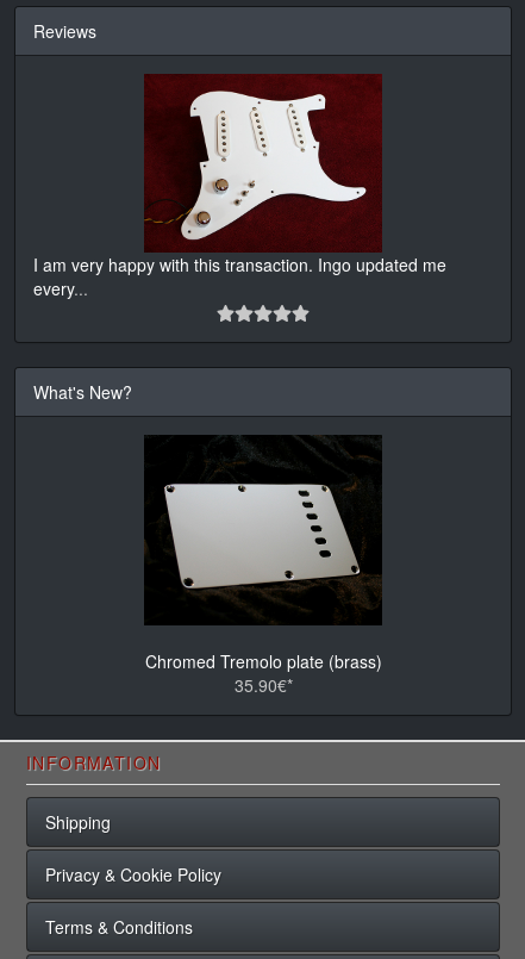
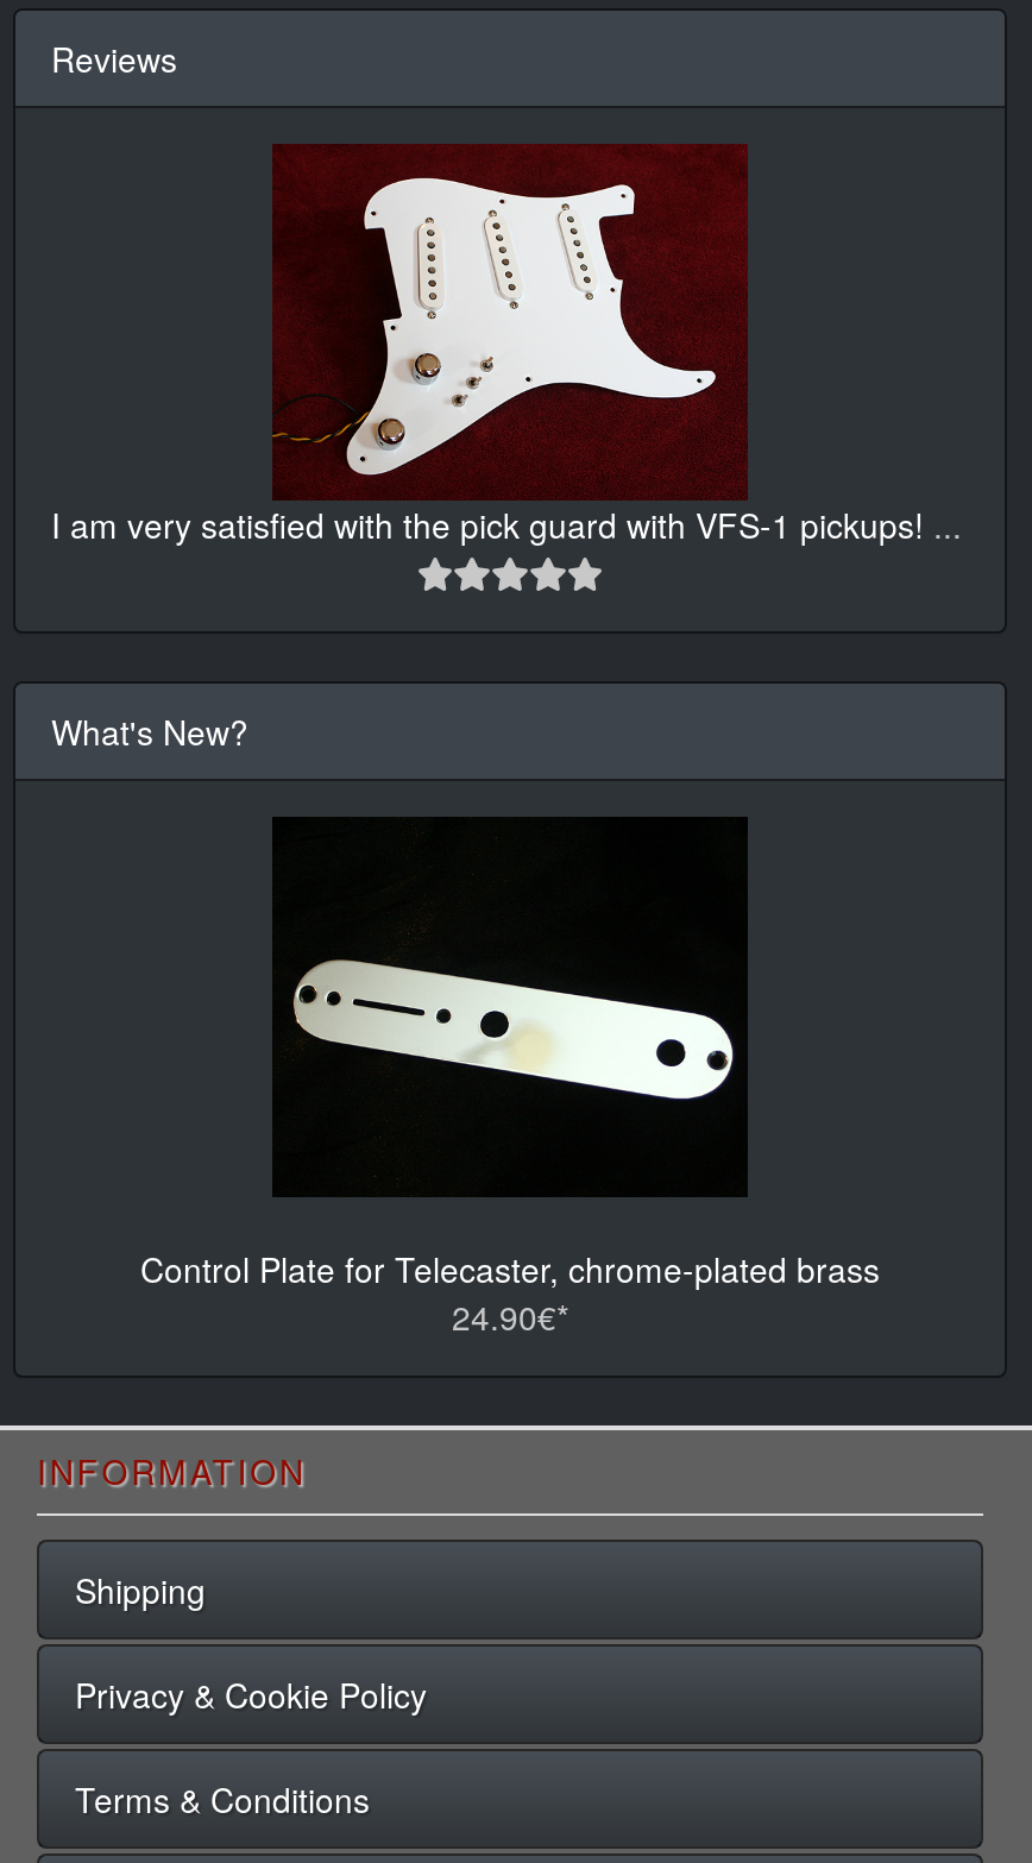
- I am very happy with this transaction. Ingo updated me
- every...
+ I am very satisfied with the pick guard with VFS-1 pickups!...

- [image]
+ [image]

- Chromed Tremolo plate (brass)
- 35.90€*
+ Control Plate for Telecaster, chrome-plated brass
+ 24.90€*
